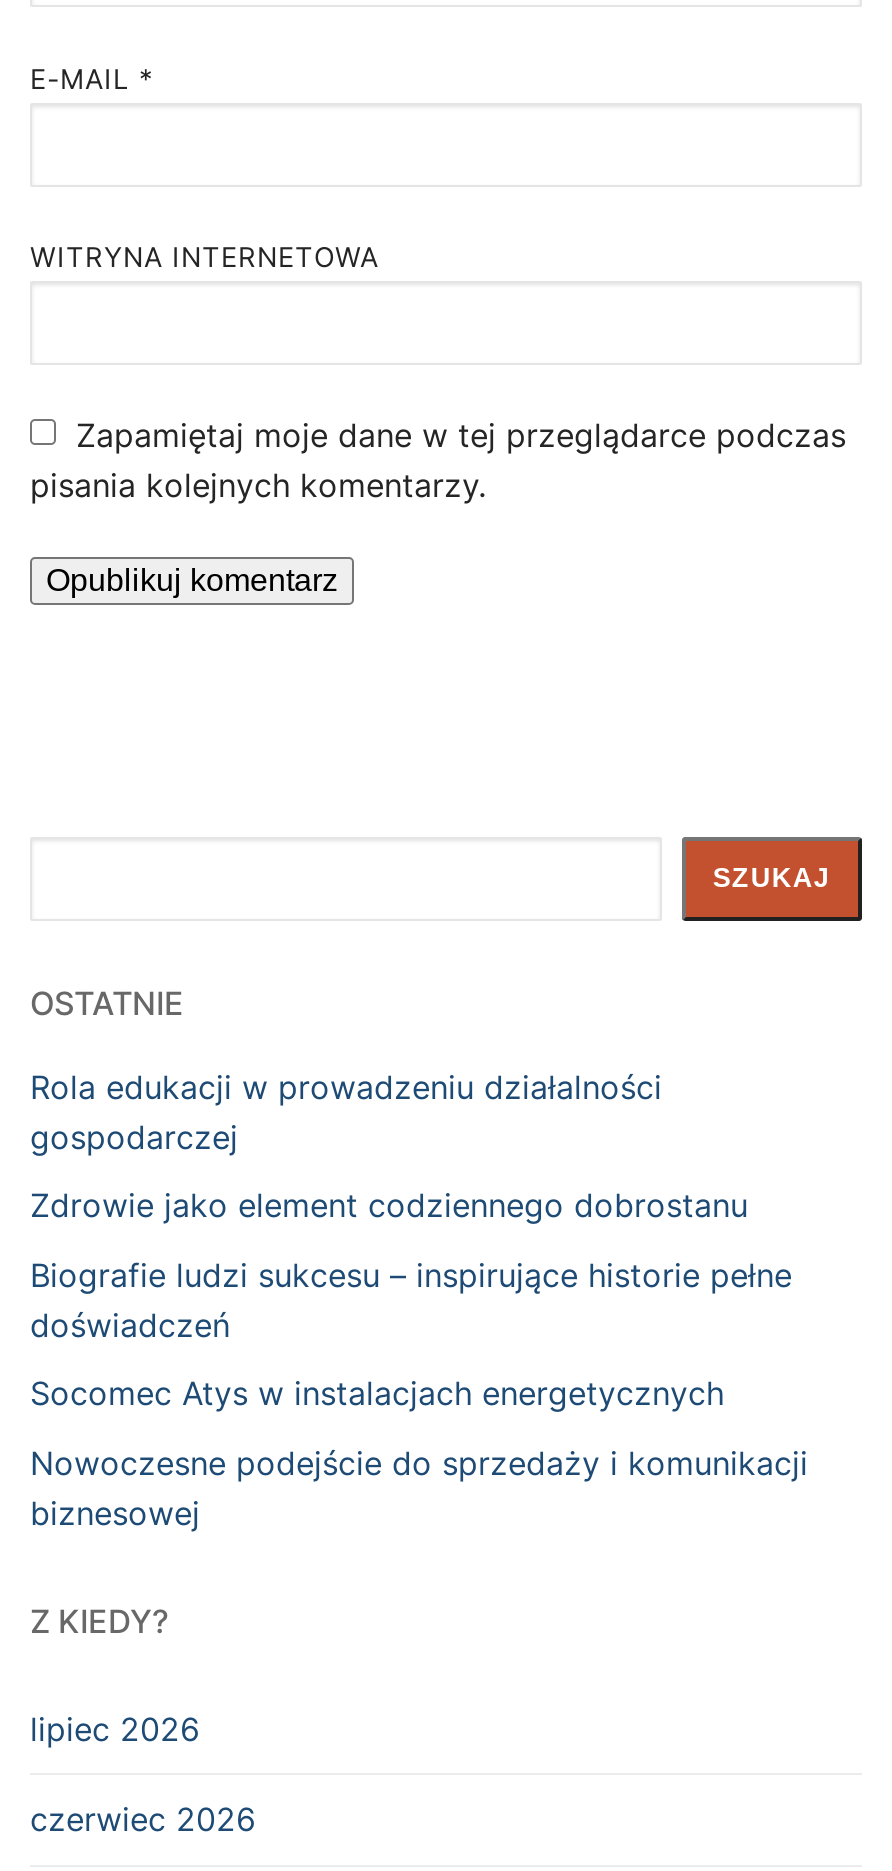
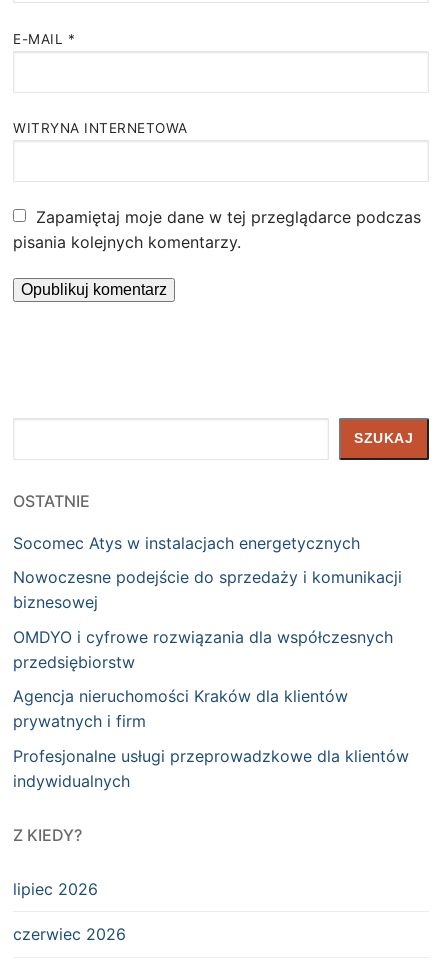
- Rola edukacji w prowadzeniu działalności
- gospodarczej
- Zdrowie jako element codziennego dobrostanu
- Biografie ludzi sukcesu – inspirujące historie pełne
- doświadczeń

moved up: Socomec Atys w instalacjach energetycznych | Nowoczesne podejście do sprzedaży i komunikacji | biznesowej

+ OMDYO i cyfrowe rozwiązania dla współczesnych
+ przedsiębiorstw
+ Agencja nieruchomości Kraków dla klientów
+ prywatnych i firm
+ Profesjonalne usługi przeprowadzkowe dla klientów
+ indywidualnych
